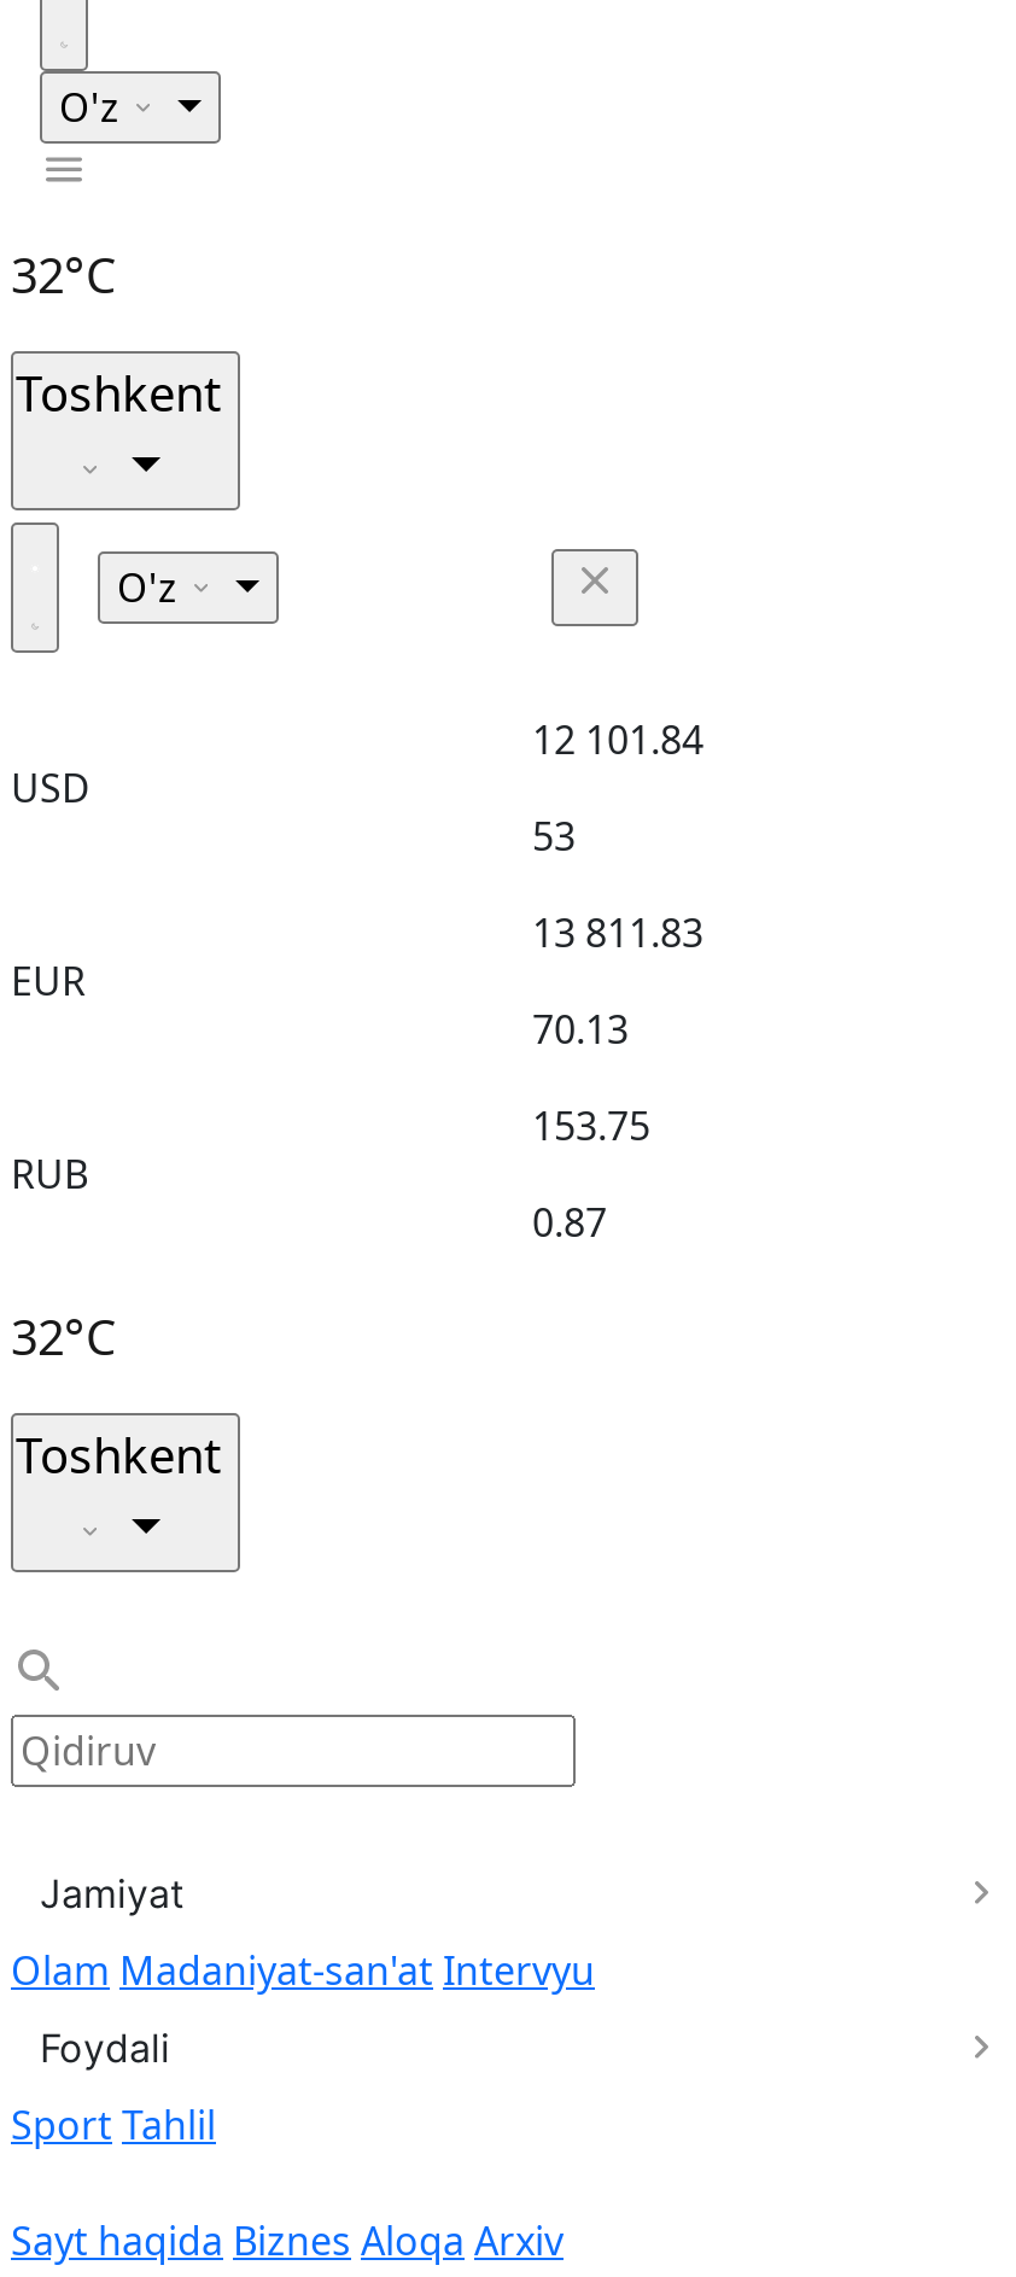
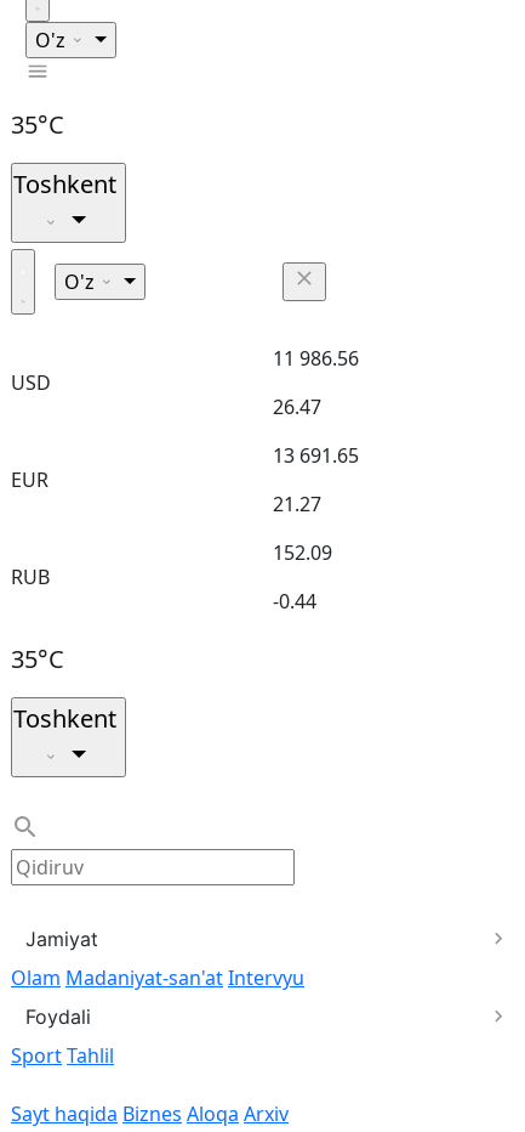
- 32°C
+ 35°C

- 12 101.84
+ 11 986.56

- 53
+ 26.47

- 13 811.83
+ 13 691.65

- 70.13
+ 21.27

- 153.75
+ 152.09

- 0.87
+ -0.44

- 32°C
+ 35°C
